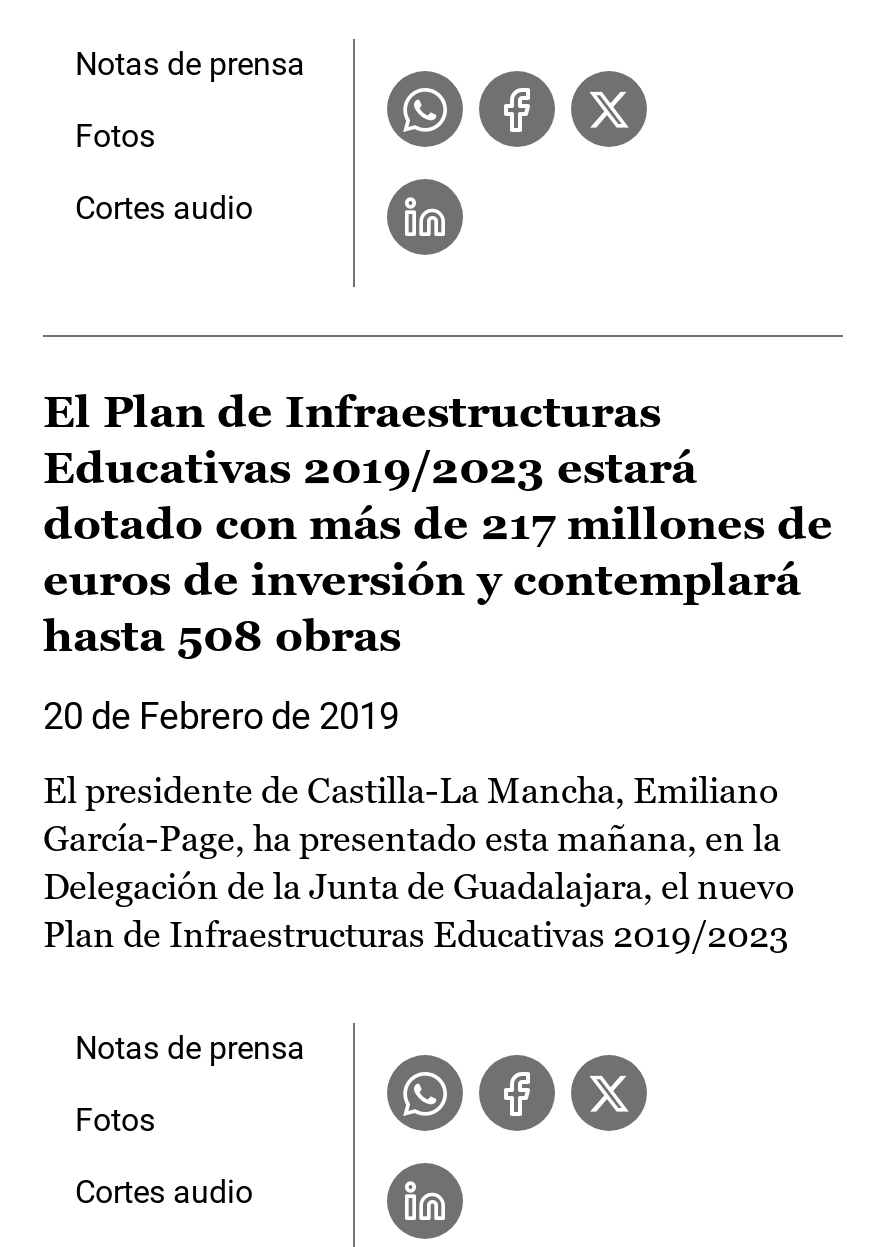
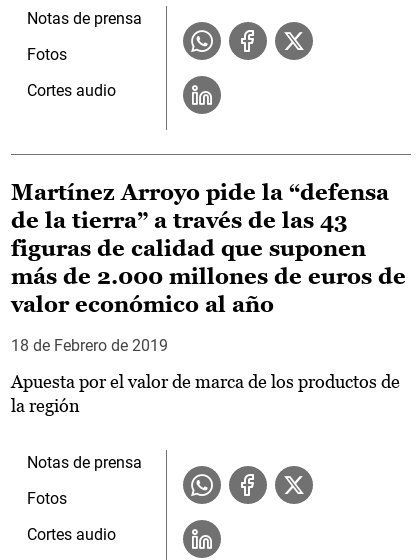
- El Plan de Infraestructuras
- Educativas 2019/2023 estará
- dotado con más de 217 millones de
- euros de inversión y contemplará
- hasta 508 obras
+ Martínez Arroyo pide la “defensa
+ de la tierra” a través de las 43
+ figuras de calidad que suponen
+ más de 2.000 millones de euros de
+ valor económico al año

- 20 de Febrero de 2019
+ 18 de Febrero de 2019

- El presidente de Castilla-La Mancha, Emiliano
- García-Page, ha presentado esta mañana, en la
- Delegación de la Junta de Guadalajara, el nuevo
- Plan de Infraestructuras Educativas 2019/2023
+ Apuesta por el valor de marca de los productos de
+ la región
